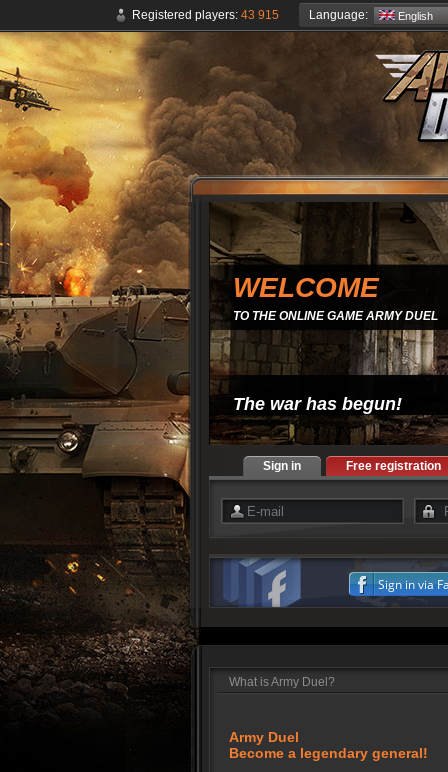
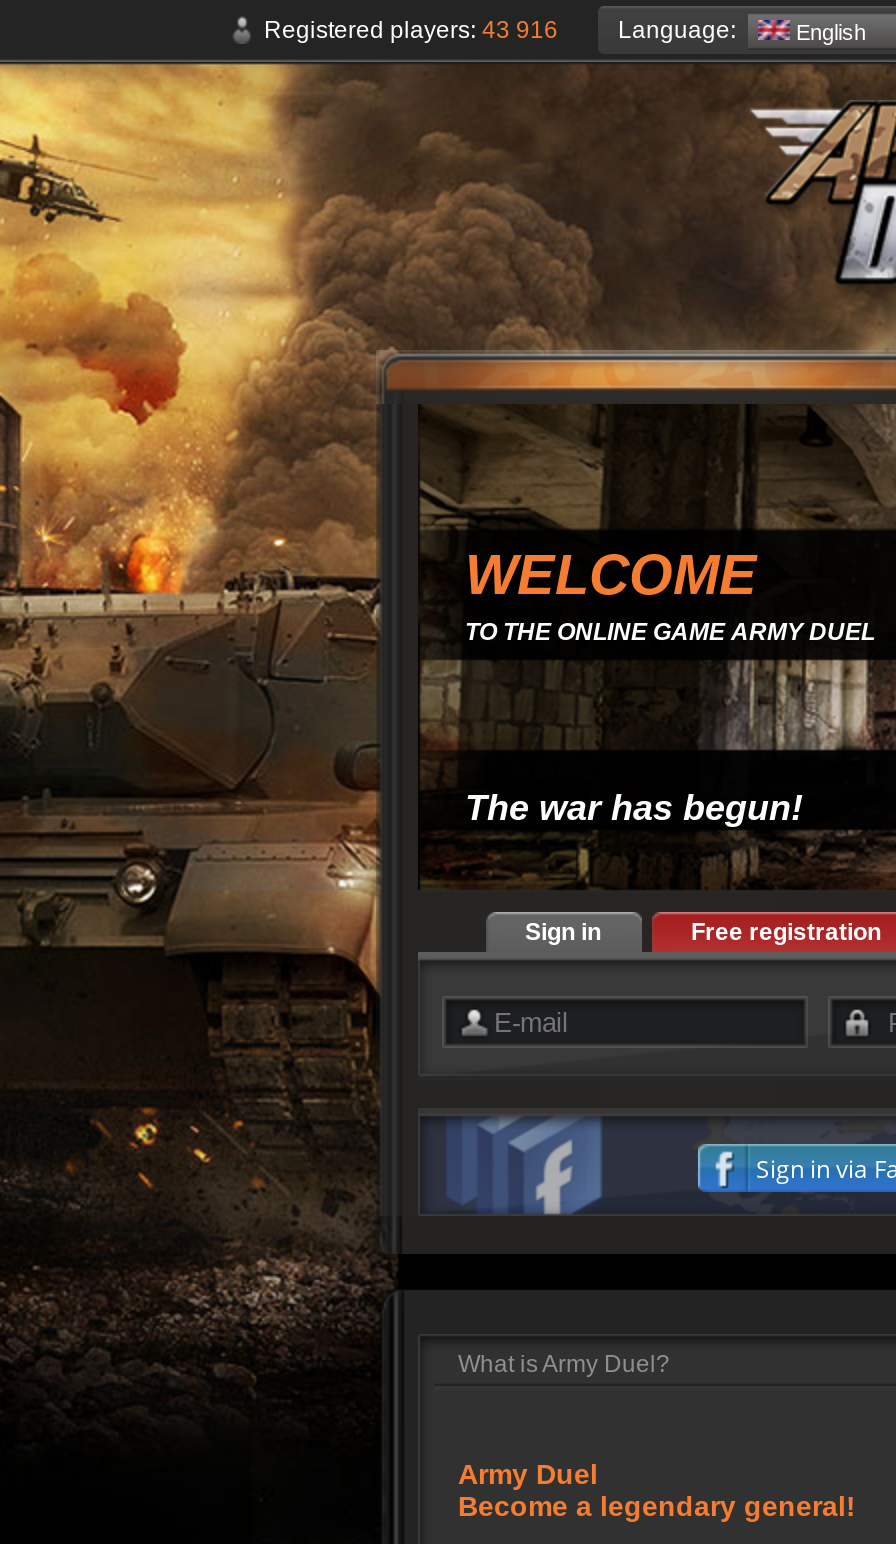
- Registered players: 43 915
+ Registered players: 43 916
